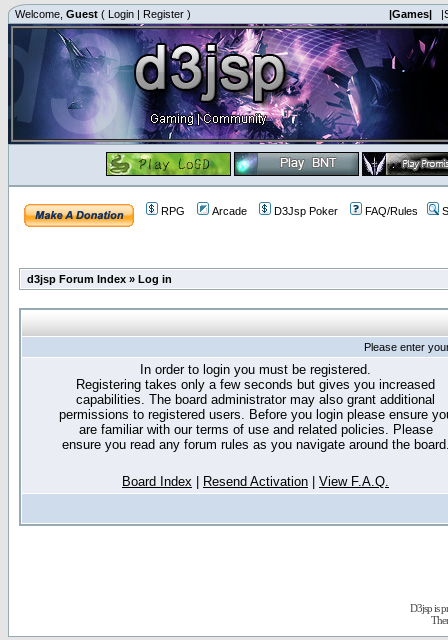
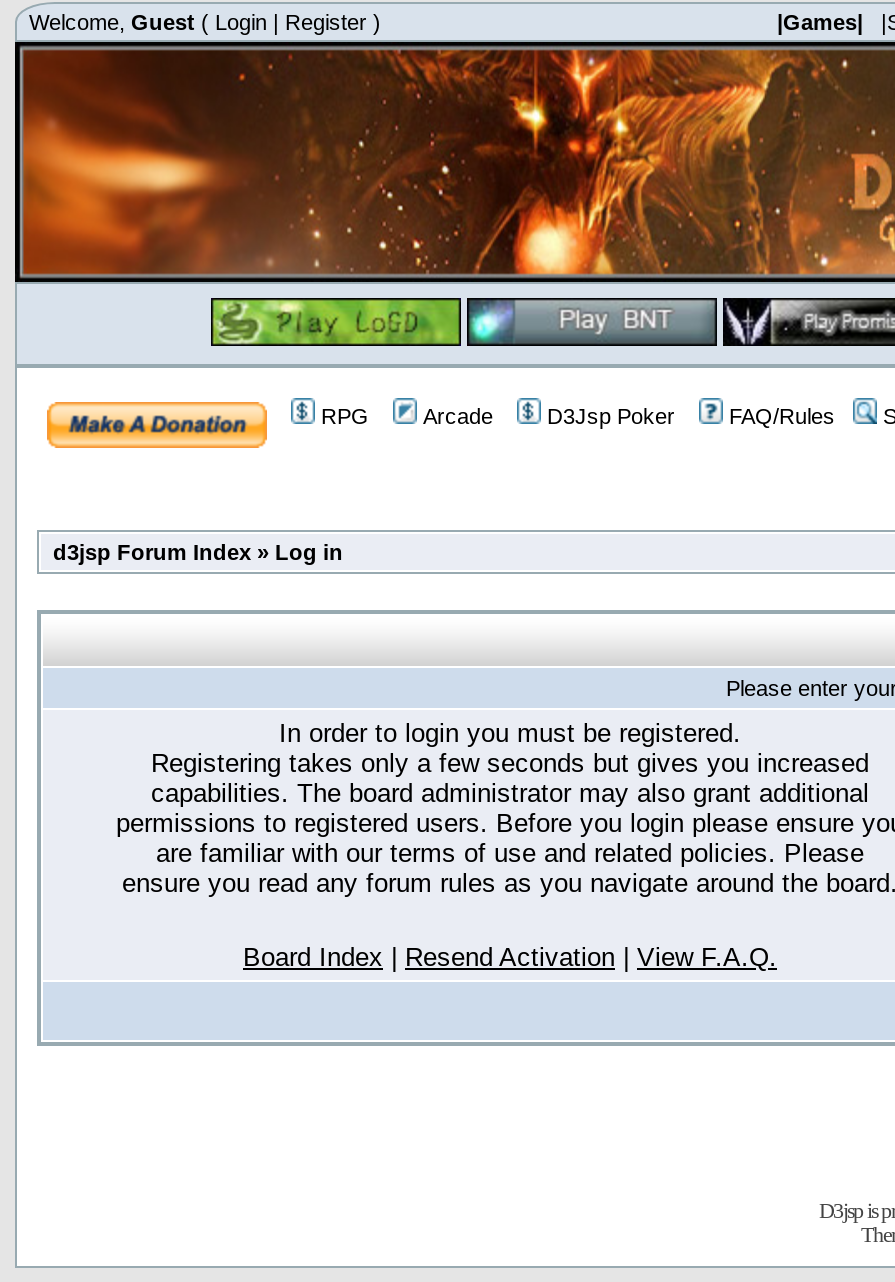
- [image]
+ [image]
